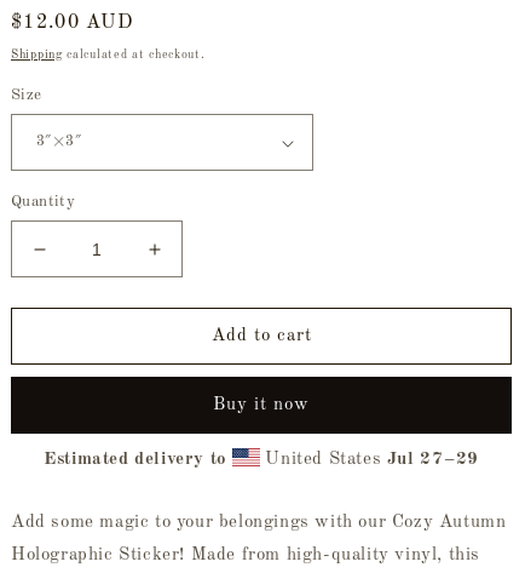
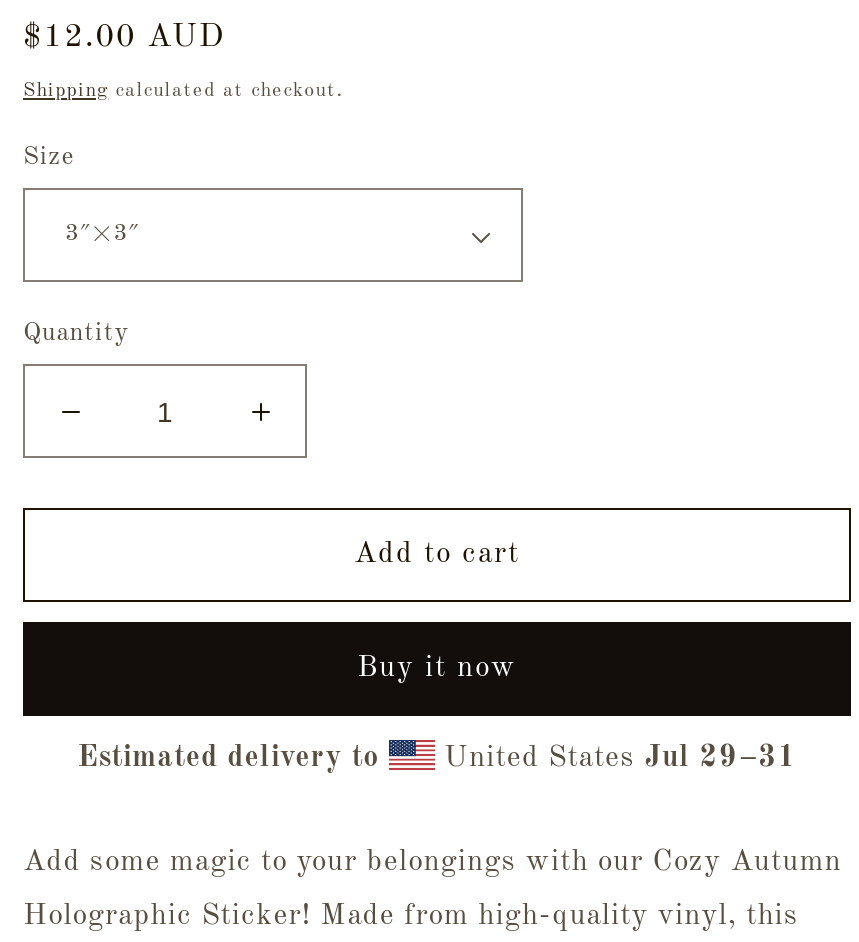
- United States Jul 27–29
+ United States Jul 29–31
